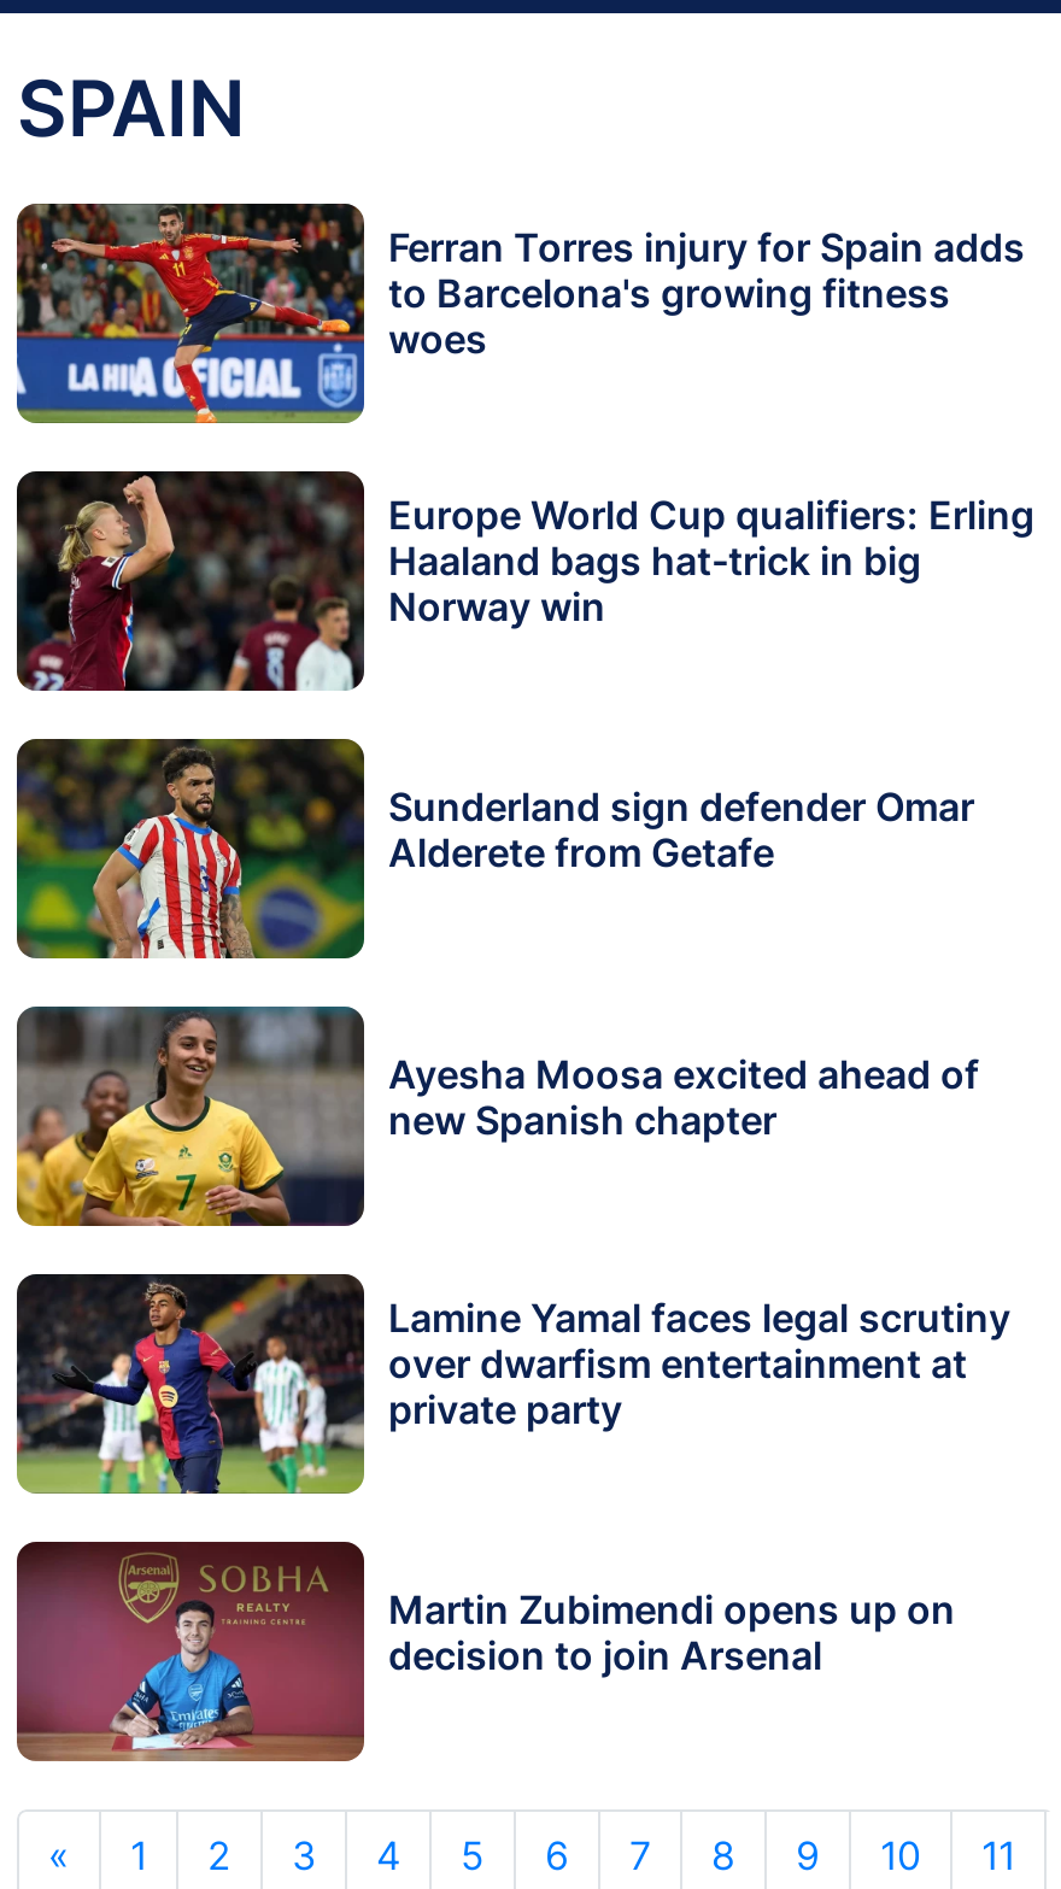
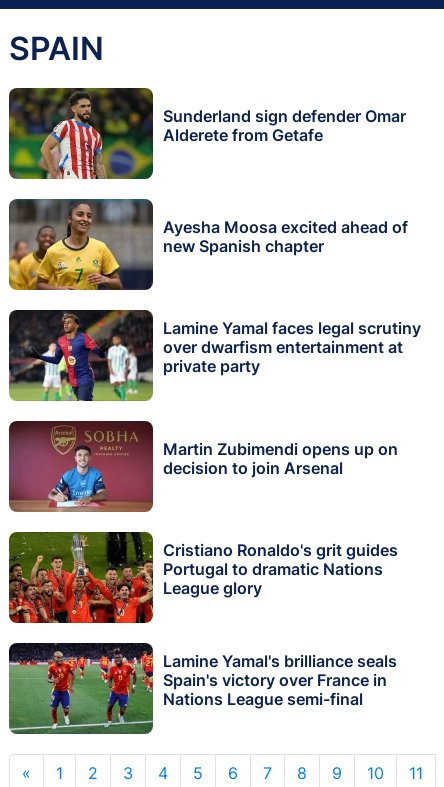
- [image]
- Ferran Torres injury for Spain adds
- to Barcelona's growing fitness
- woes

- [image]
- Europe World Cup qualifiers: Erling
- Haaland bags hat-trick in big
- Norway win

moved up: [image] | Sunderland sign defender Omar | Alderete from Getafe | ... | Martin Zubimendi opens up on | decision to join Arsenal

+ [image]
+ Cristiano Ronaldo's grit guides
+ Portugal to dramatic Nations
+ League glory

+ [image]
+ Lamine Yamal's brilliance seals
+ Spain's victory over France in
+ Nations League semi-final
